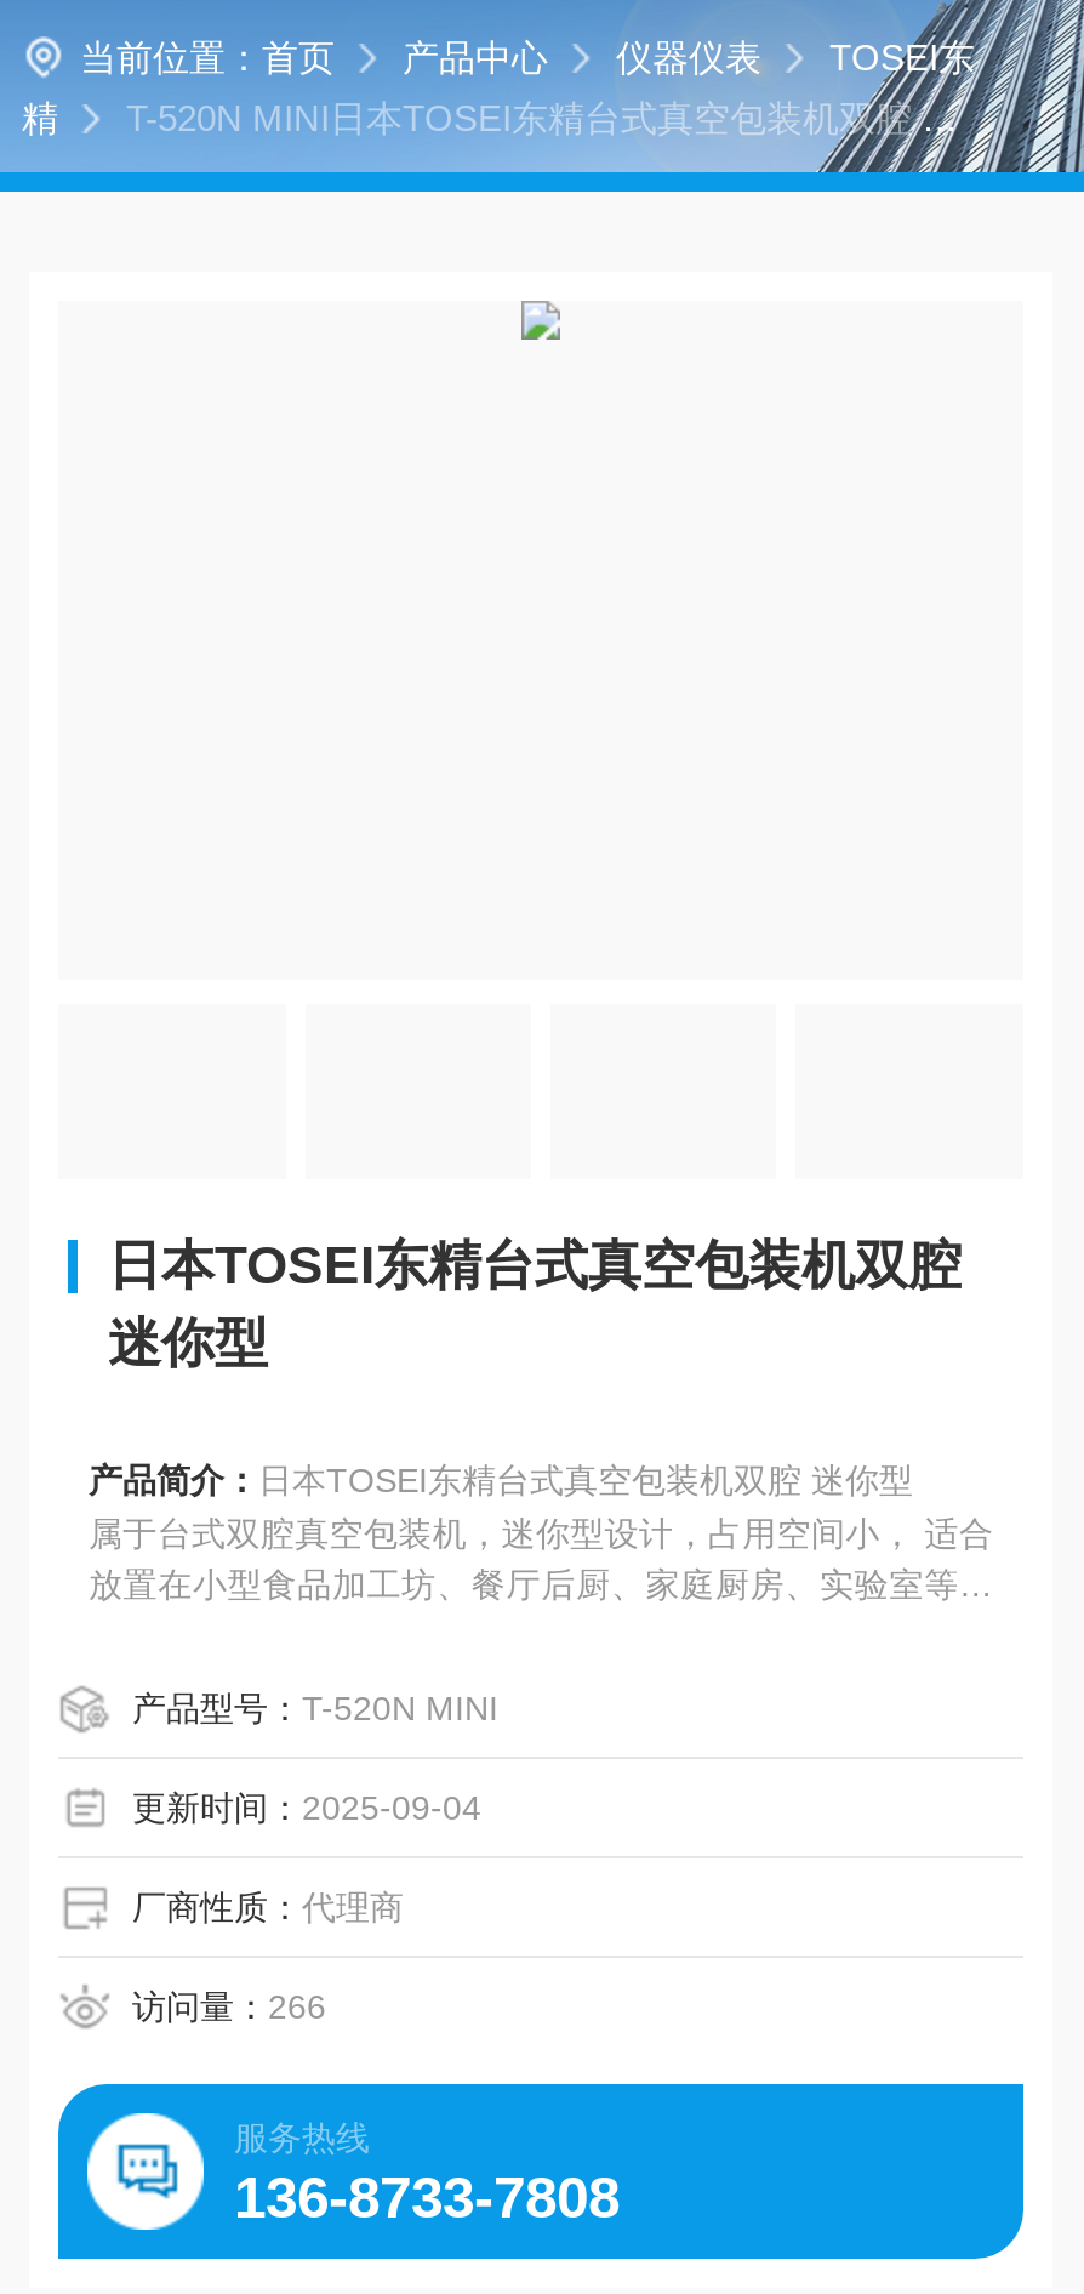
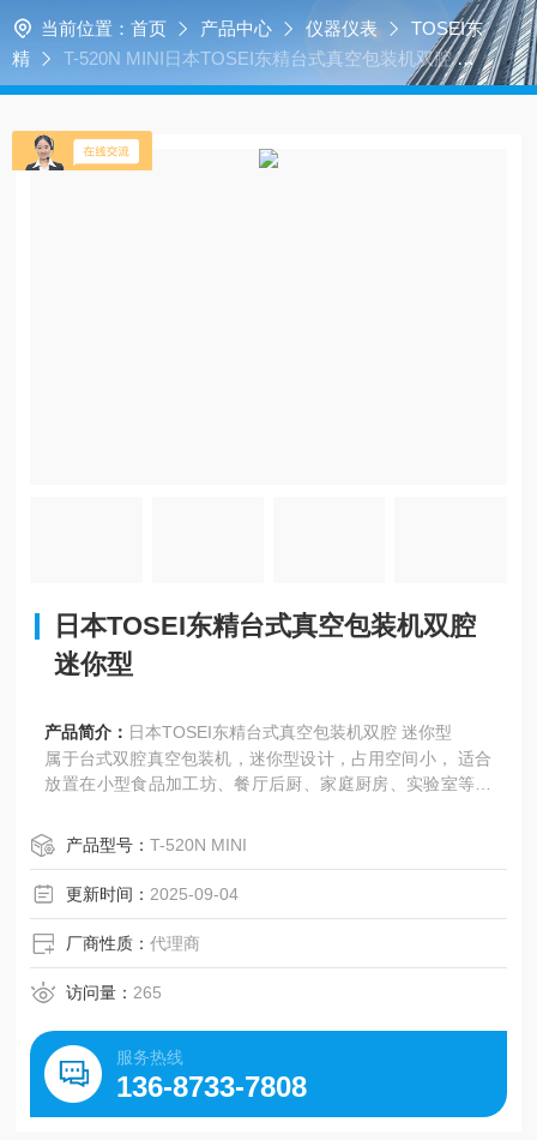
+ [image]

- 访问量：266
+ 访问量：265
